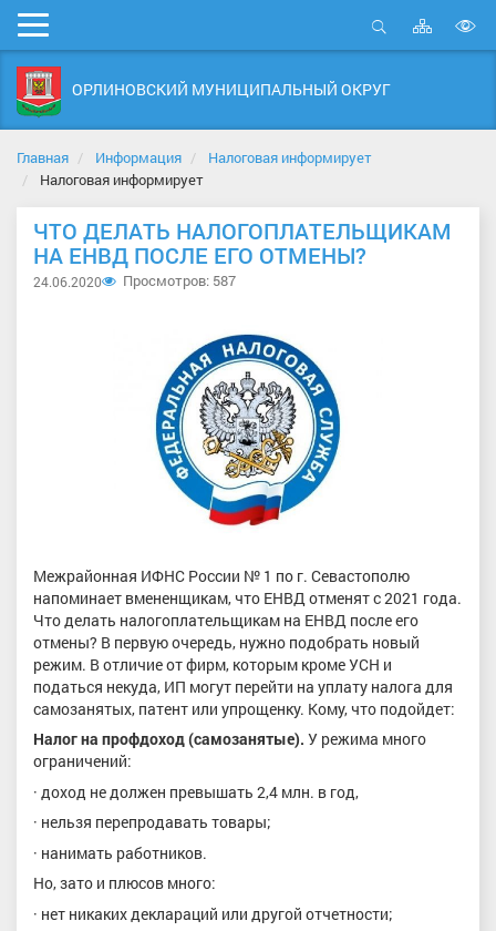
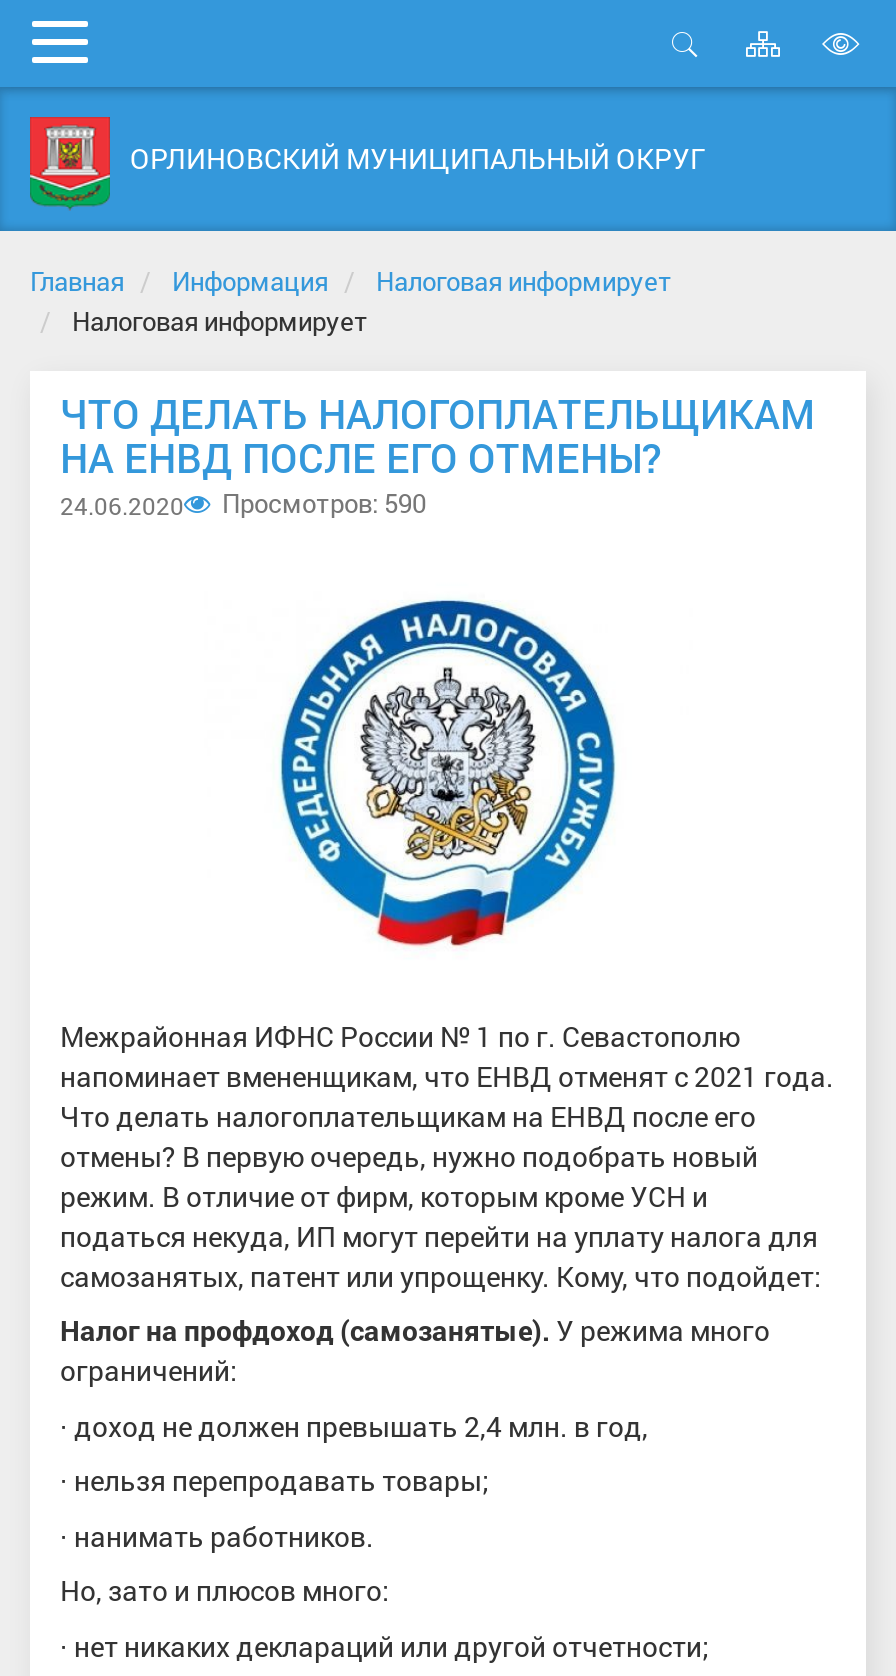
- 24.06.2020 Просмотров: 587
+ 24.06.2020 Просмотров: 590
